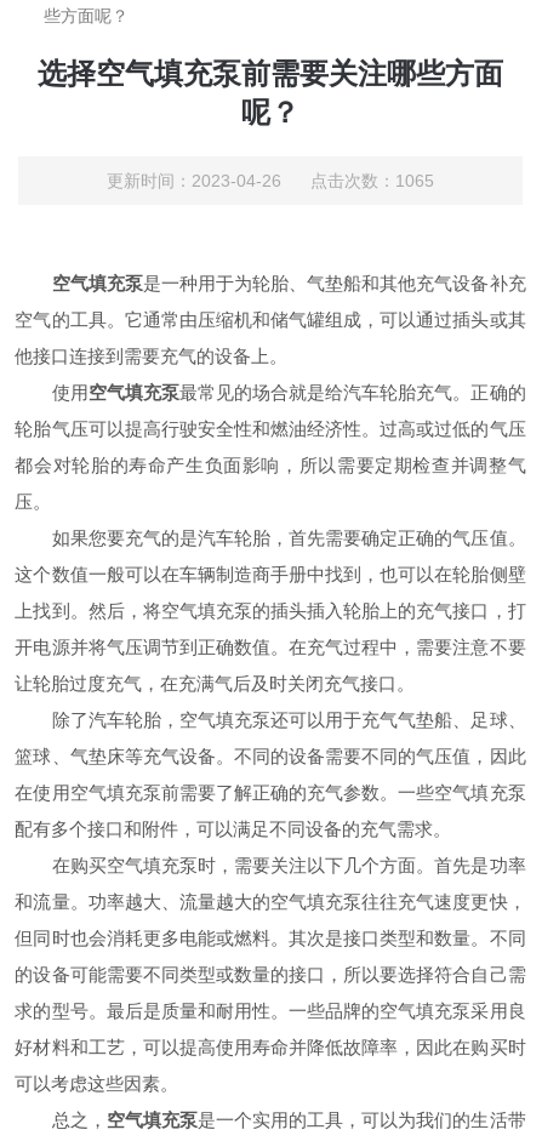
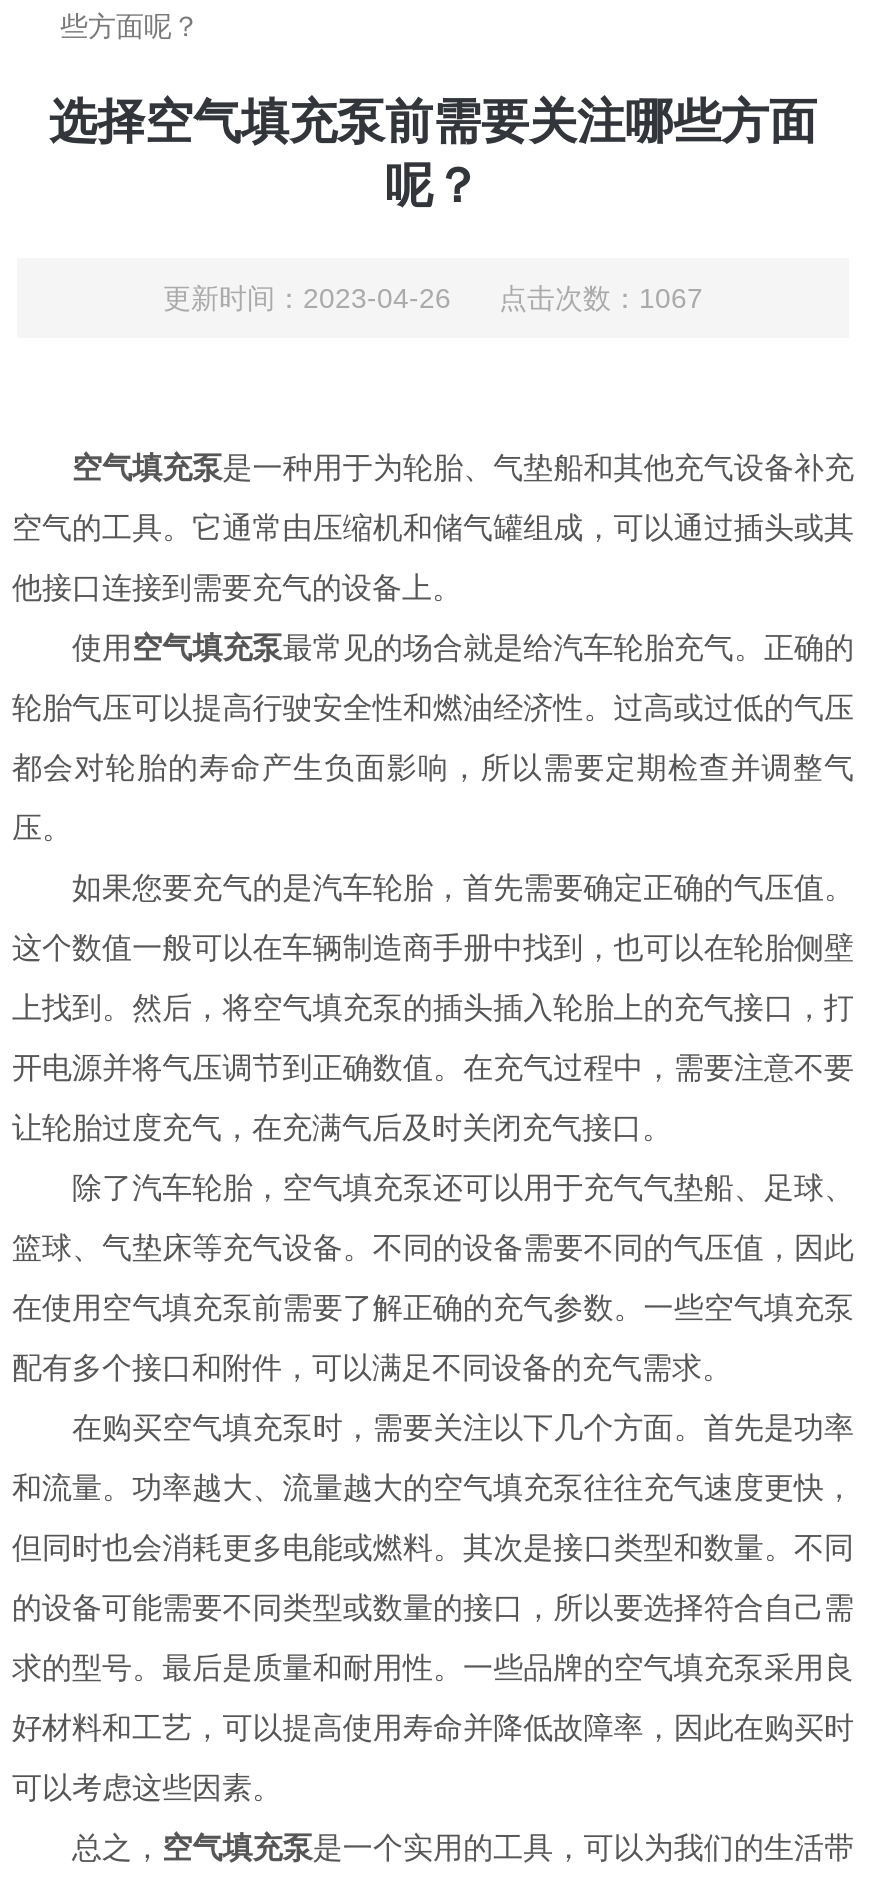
- 更新时间：2023-04-26 点击次数：1065
+ 更新时间：2023-04-26 点击次数：1067
